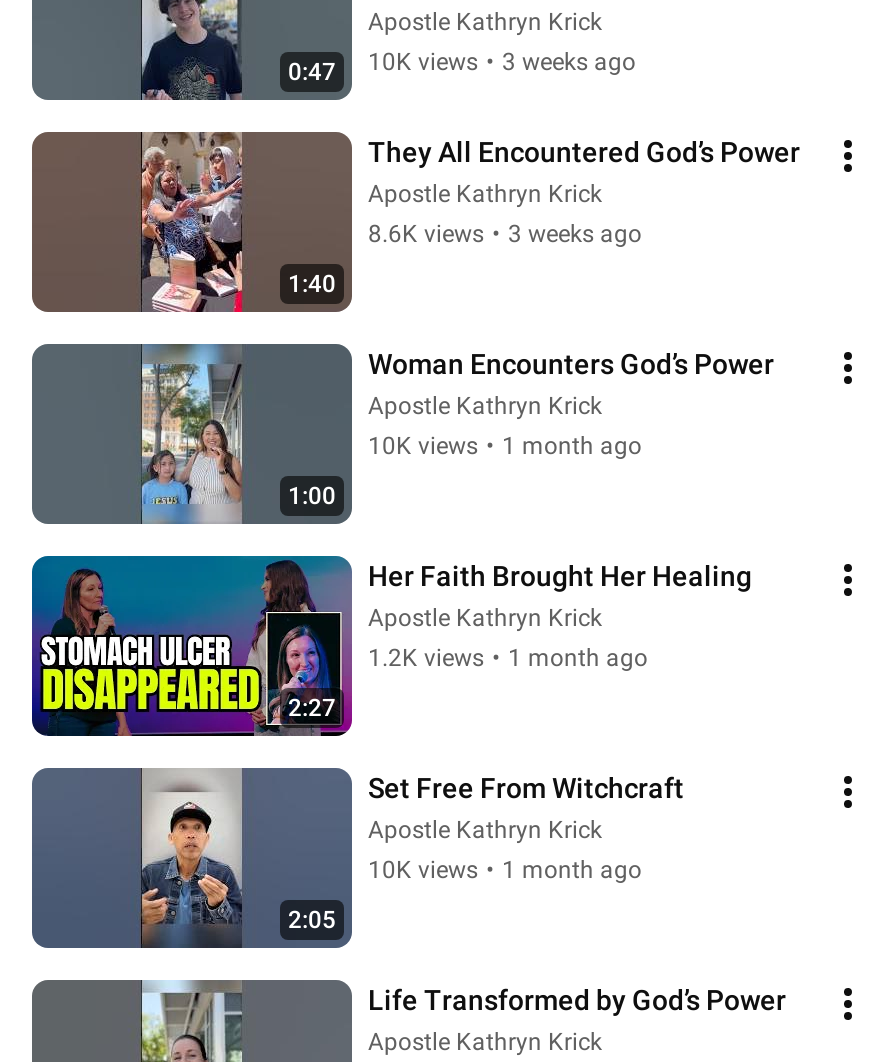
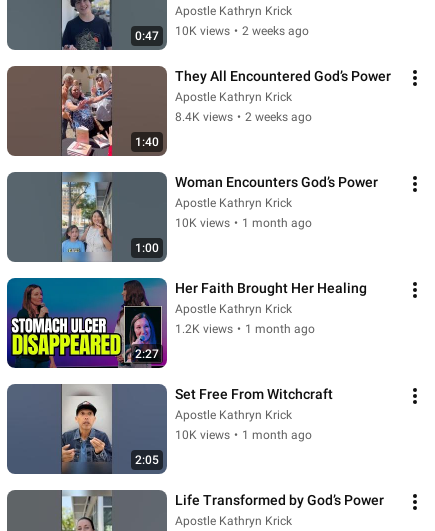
- 10K views • 3 weeks ago
+ 10K views • 2 weeks ago

- 8.6K views • 3 weeks ago
+ 8.4K views • 2 weeks ago
